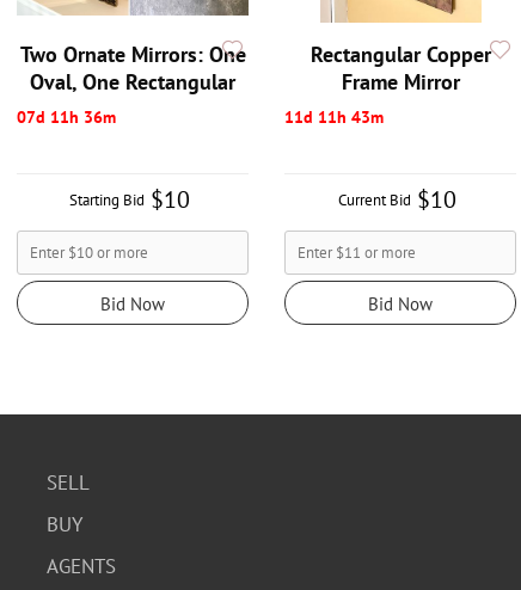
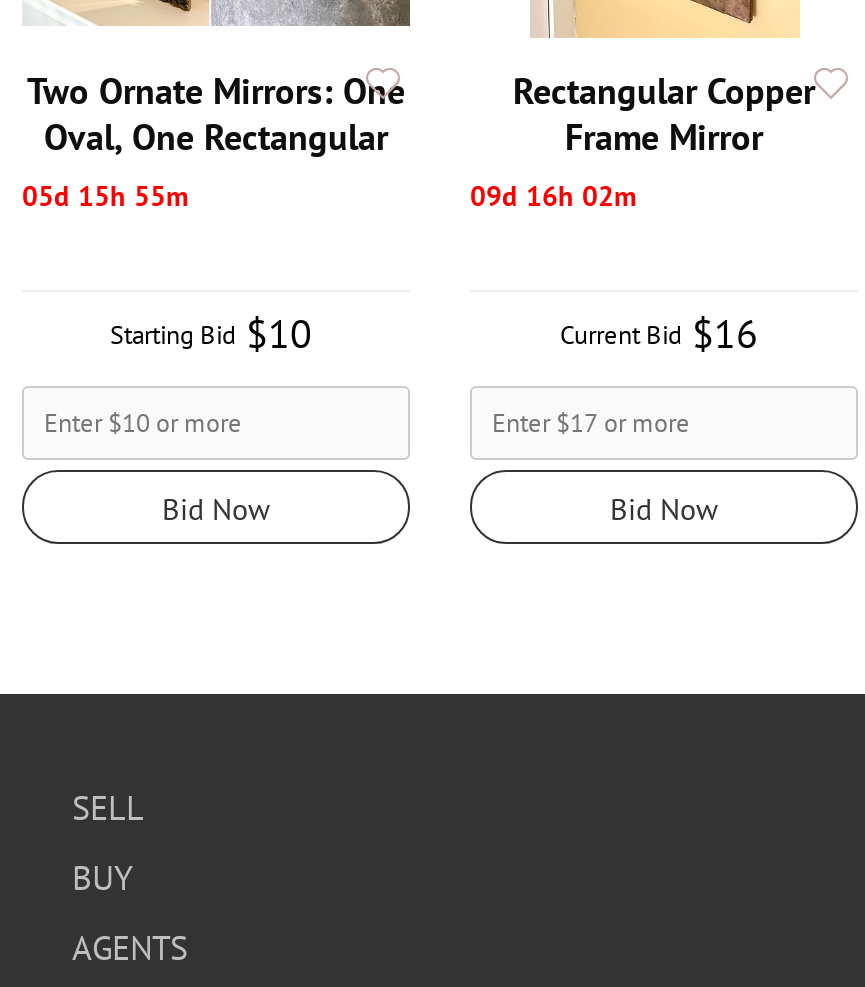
- 07d 11h 36m
+ 05d 15h 55m

- 11d 11h 43m
+ 09d 16h 02m

- Current Bid $10
+ Current Bid $16
